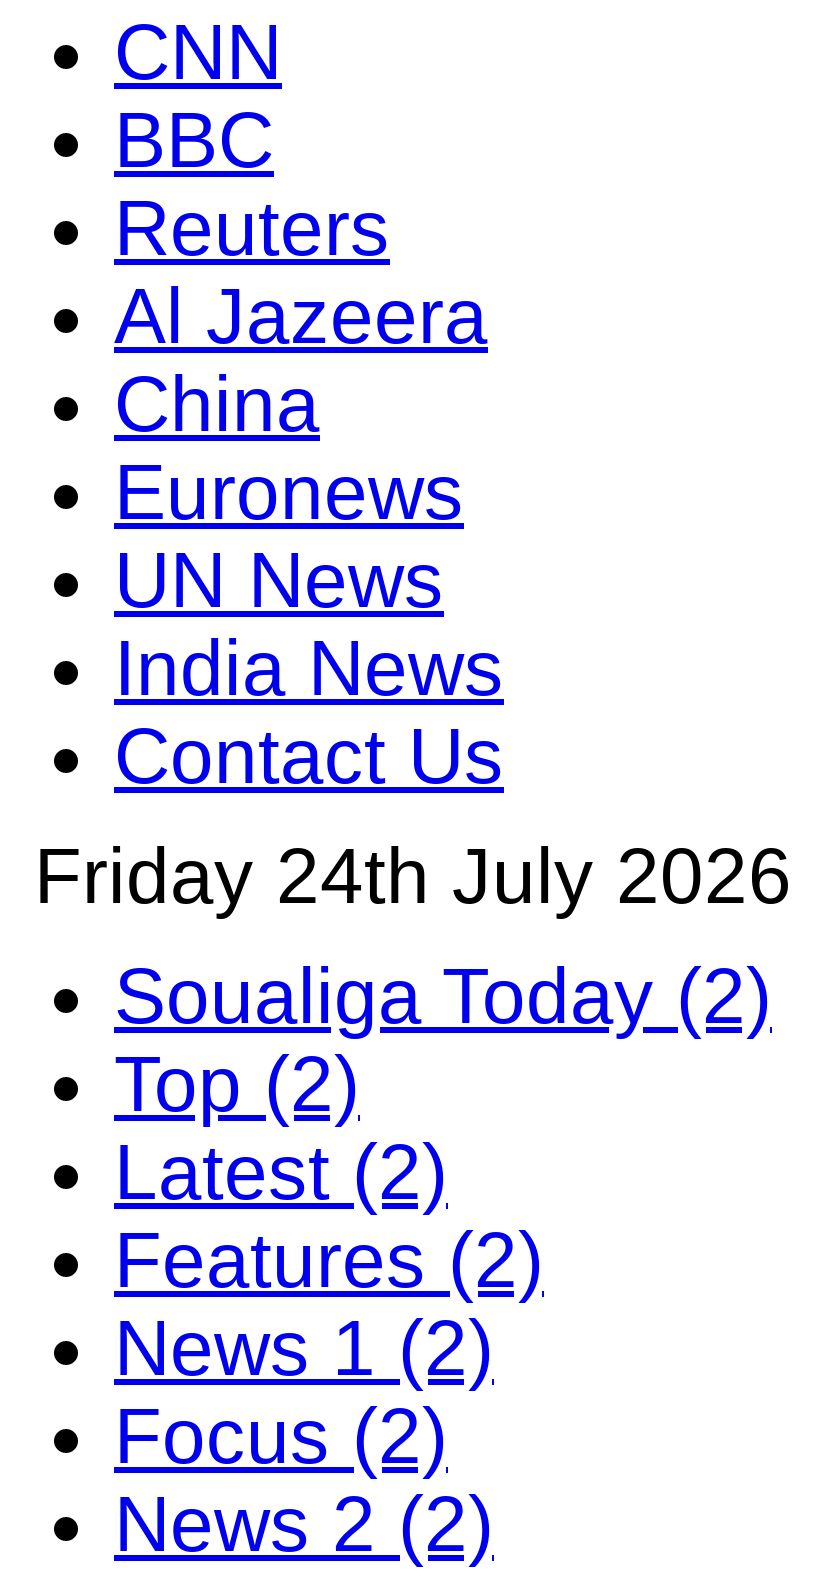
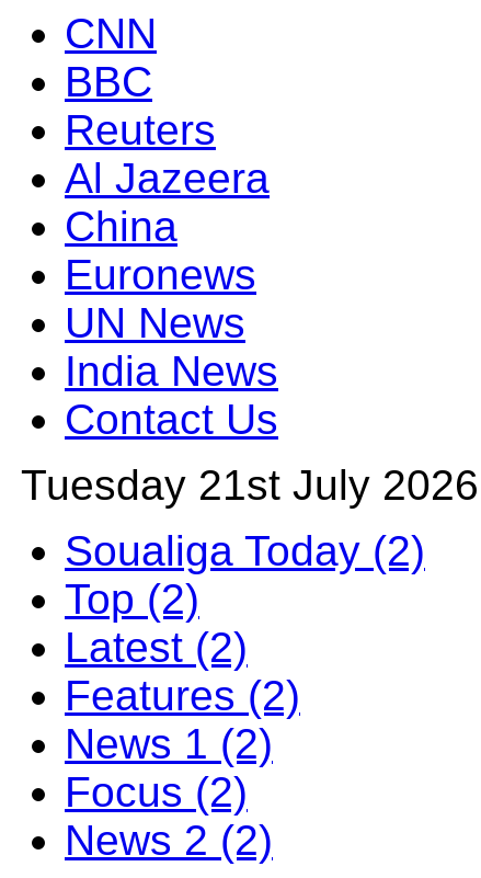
- Friday 24th July 2026
+ Tuesday 21st July 2026
